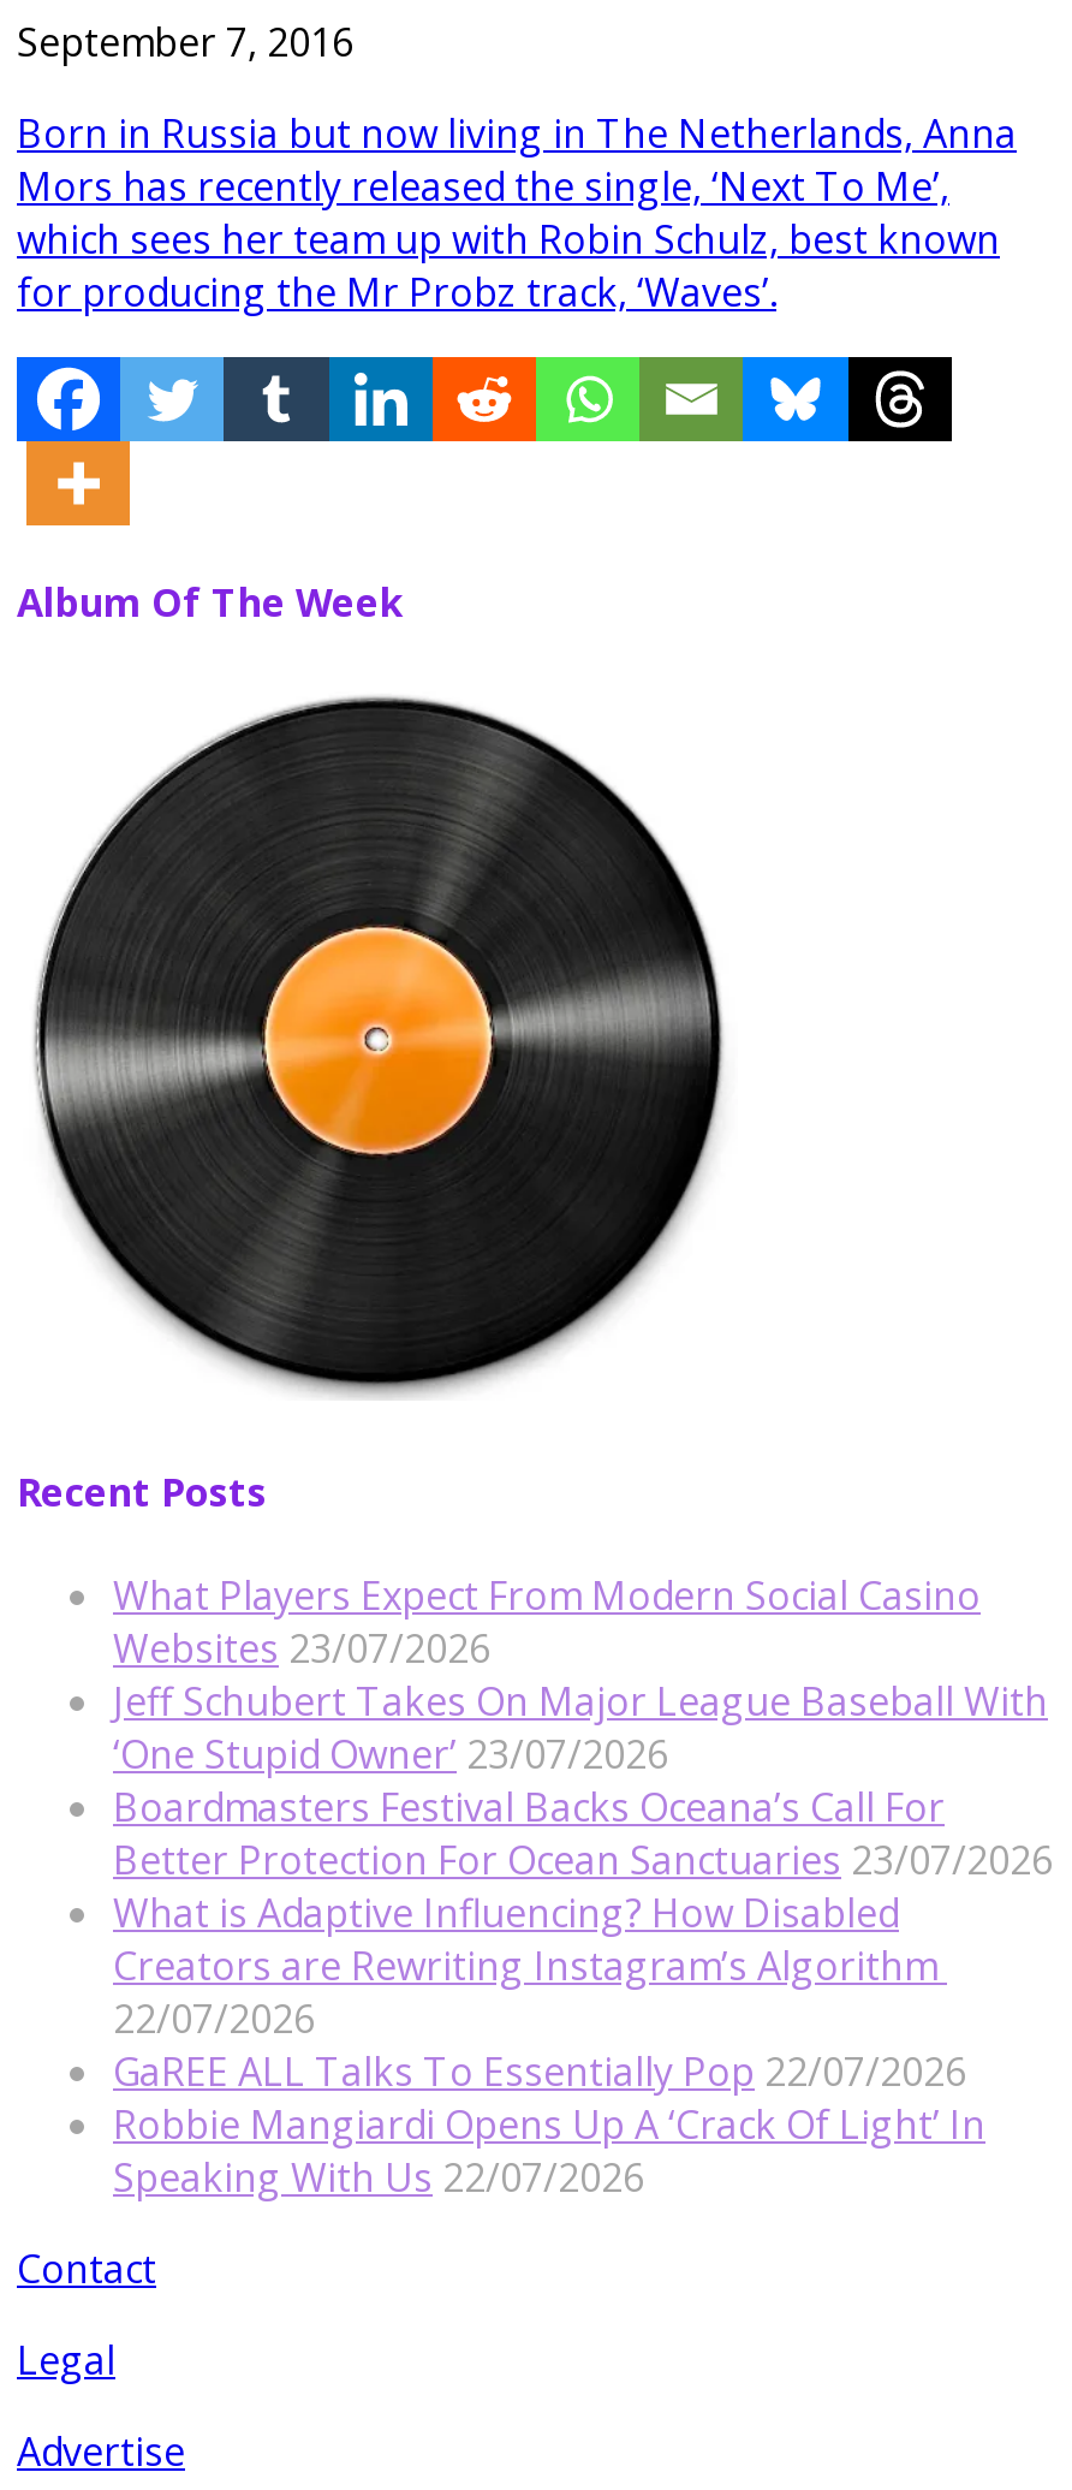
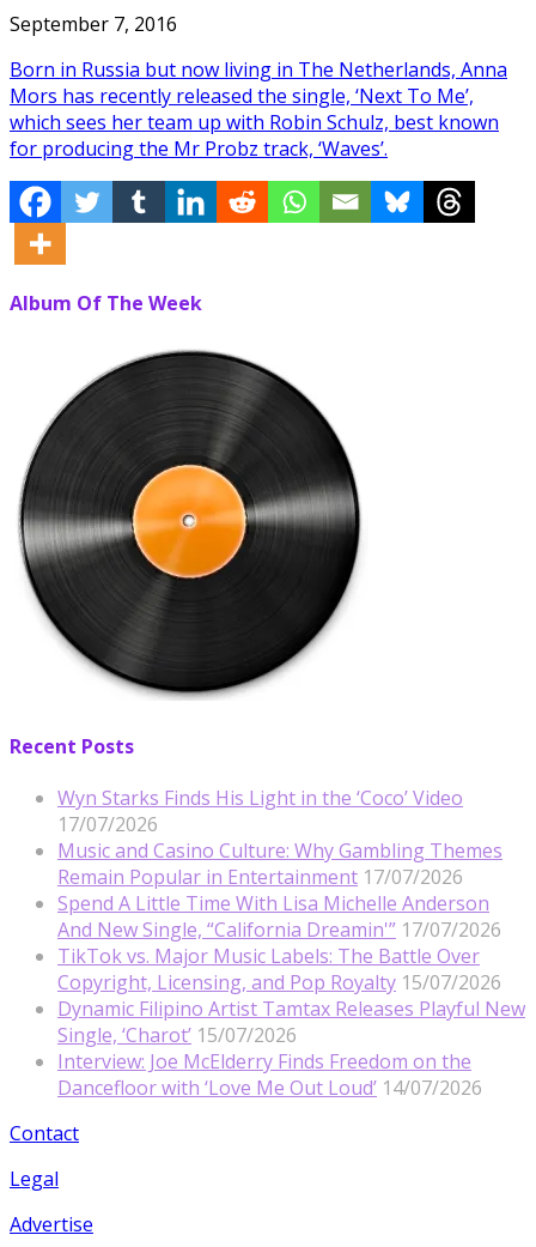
- What Players Expect From Modern Social Casino
- Websites 23/07/2026
- Jeff Schubert Takes On Major League Baseball With
- ‘One Stupid Owner’ 23/07/2026
- Boardmasters Festival Backs Oceana’s Call For
- Better Protection For Ocean Sanctuaries 23/07/2026
- What is Adaptive Influencing? How Disabled
- Creators are Rewriting Instagram’s Algorithm
- 22/07/2026
- GaREE ALL Talks To Essentially Pop 22/07/2026
- Robbie Mangiardi Opens Up A ‘Crack Of Light’ In
- Speaking With Us 22/07/2026
+ Wyn Starks Finds His Light in the ‘Coco’ Video
+ 17/07/2026
+ Music and Casino Culture: Why Gambling Themes
+ Remain Popular in Entertainment 17/07/2026
+ Spend A Little Time With Lisa Michelle Anderson
+ And New Single, “California Dreamin'” 17/07/2026
+ TikTok vs. Major Music Labels: The Battle Over
+ Copyright, Licensing, and Pop Royalty 15/07/2026
+ Dynamic Filipino Artist Tamtax Releases Playful New
+ Single, ‘Charot’ 15/07/2026
+ Interview: Joe McElderry Finds Freedom on the
+ Dancefloor with ‘Love Me Out Loud’ 14/07/2026
